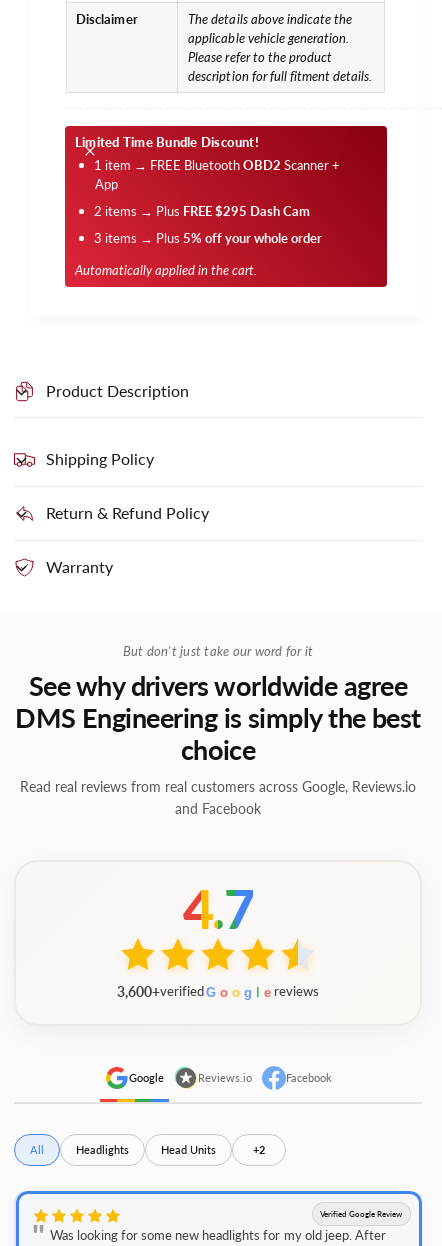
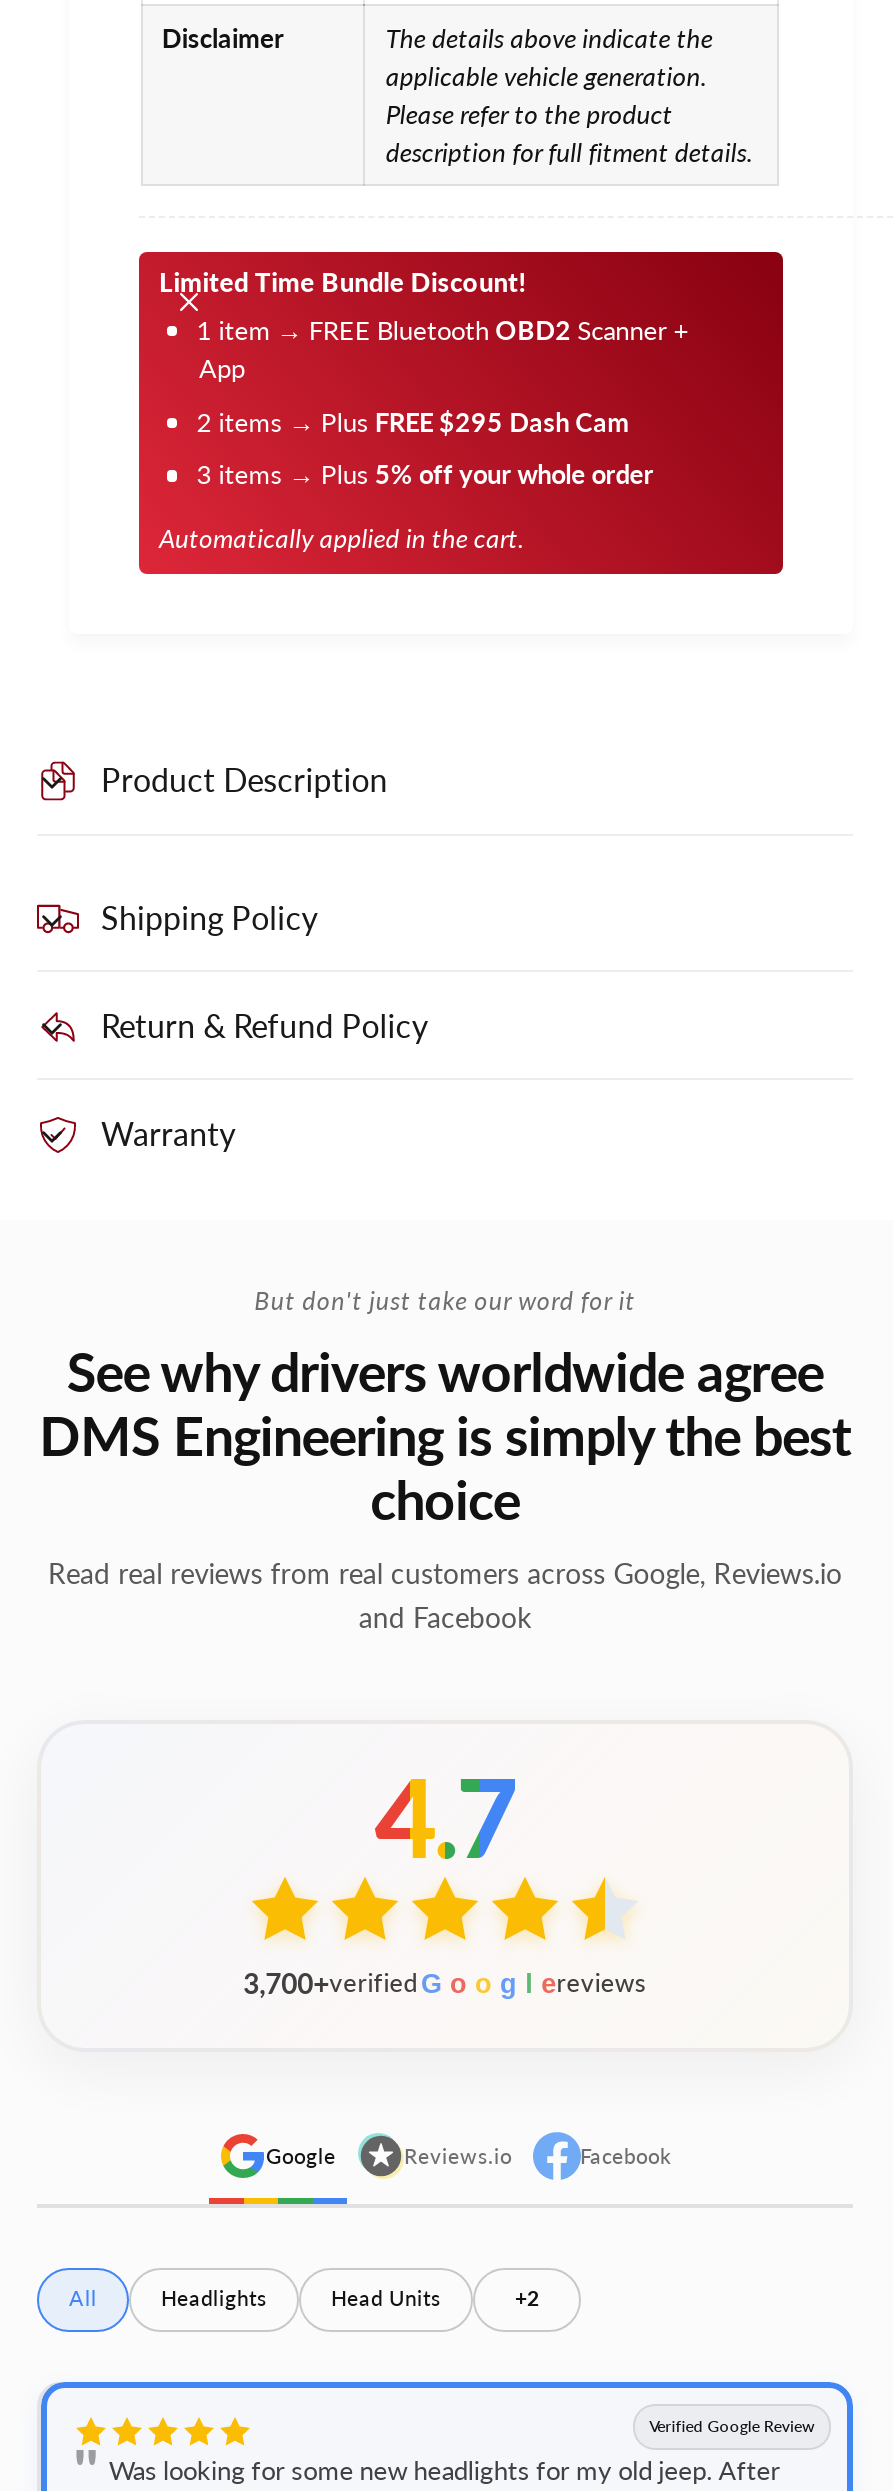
- 3,600+verified G o o g l e reviews
+ 3,700+verified G o o g l ereviews
